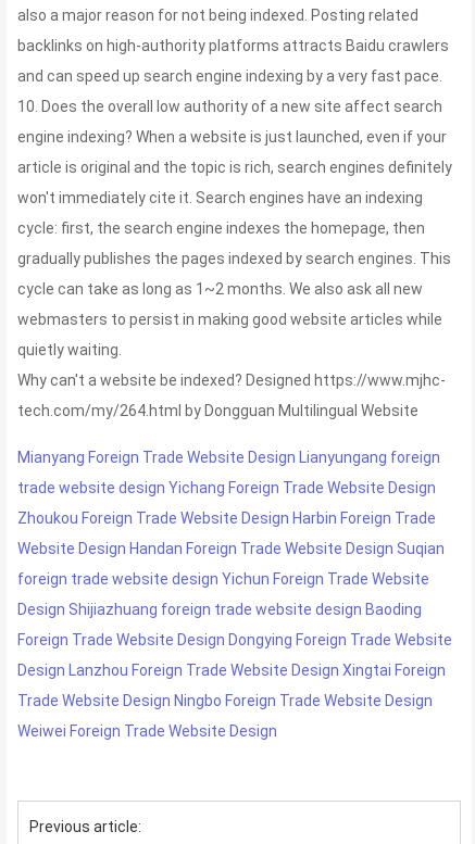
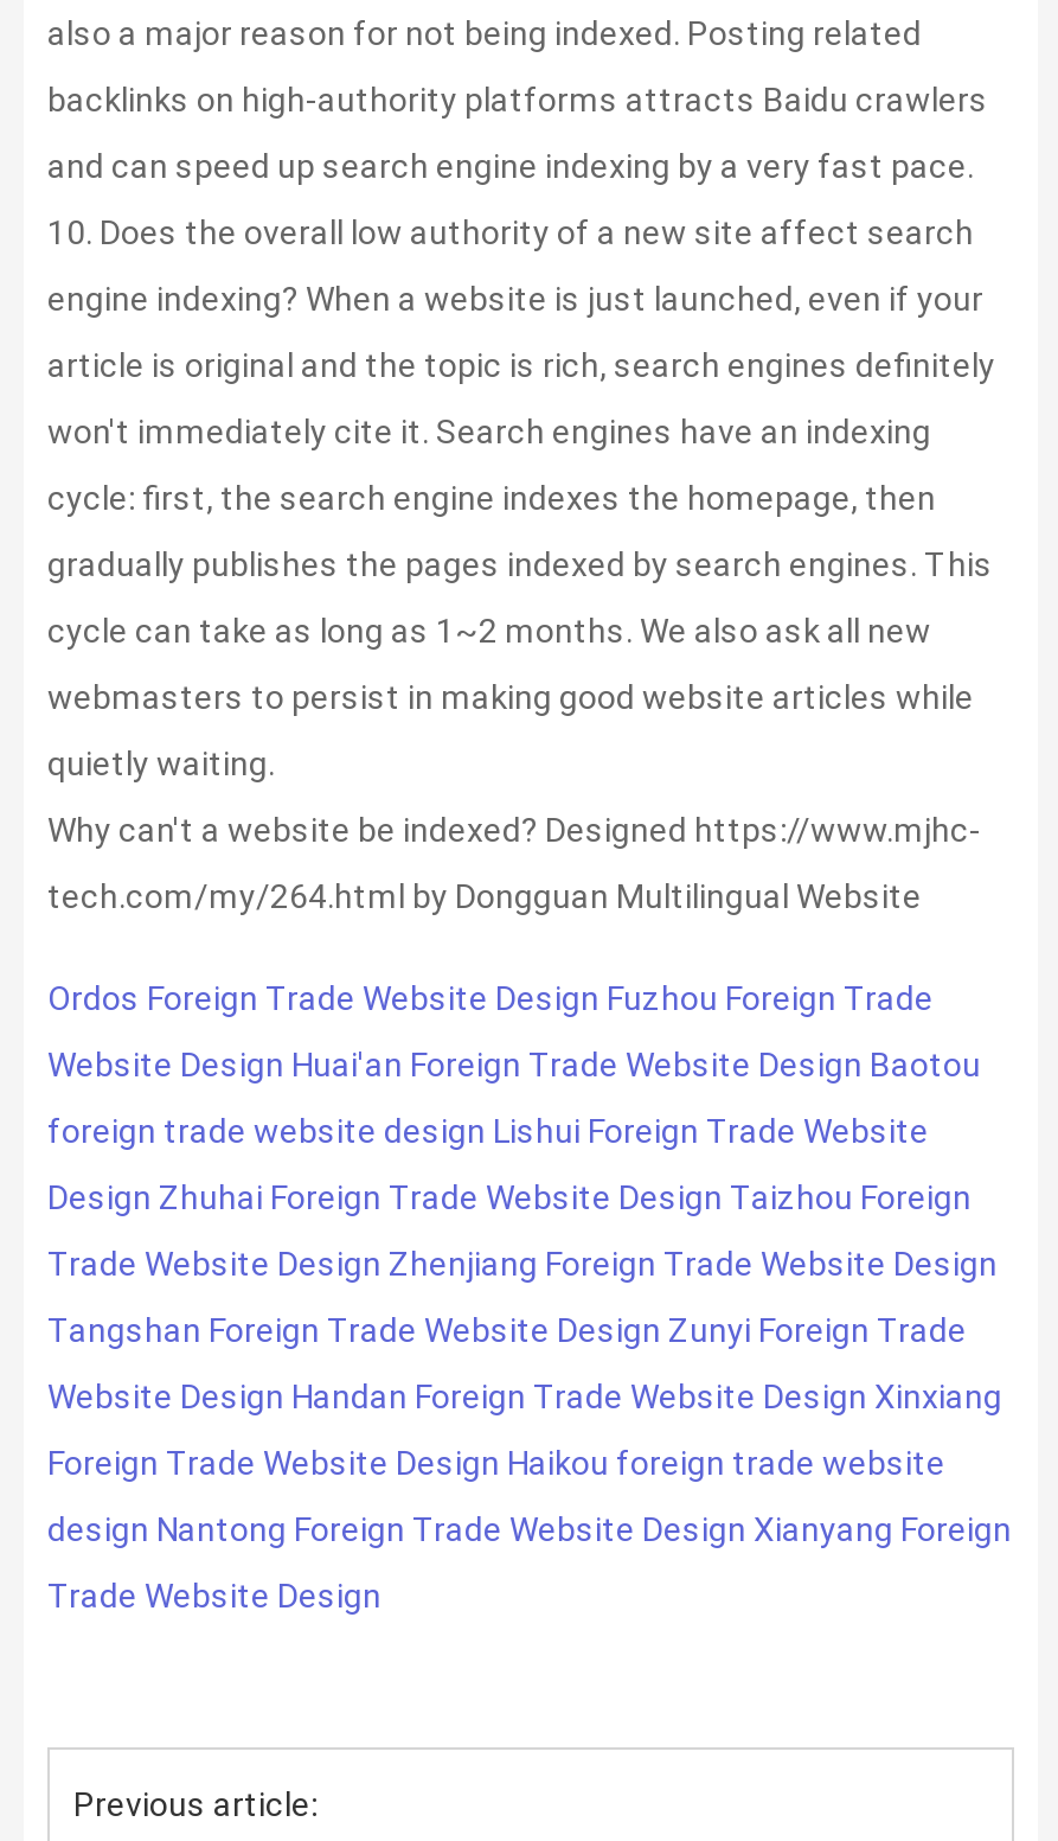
- Mianyang Foreign Trade Website Design Lianyungang foreign
+ Ordos Foreign Trade Website Design Fuzhou Foreign Trade

- trade website design Yichang Foreign Trade Website Design
+ Website Design Huai'an Foreign Trade Website Design Baotou

- Zhoukou Foreign Trade Website Design Harbin Foreign Trade
+ foreign trade website design Lishui Foreign Trade Website

- Website Design Handan Foreign Trade Website Design Suqian
+ Design Zhuhai Foreign Trade Website Design Taizhou Foreign

- foreign trade website design Yichun Foreign Trade Website
+ Trade Website Design Zhenjiang Foreign Trade Website Design

- Design Shijiazhuang foreign trade website design Baoding
+ Tangshan Foreign Trade Website Design Zunyi Foreign Trade

- Foreign Trade Website Design Dongying Foreign Trade Website
+ Website Design Handan Foreign Trade Website Design Xinxiang

- Design Lanzhou Foreign Trade Website Design Xingtai Foreign
+ Foreign Trade Website Design Haikou foreign trade website

- Trade Website Design Ningbo Foreign Trade Website Design
+ design Nantong Foreign Trade Website Design Xianyang Foreign

- Weiwei Foreign Trade Website Design
+ Trade Website Design
